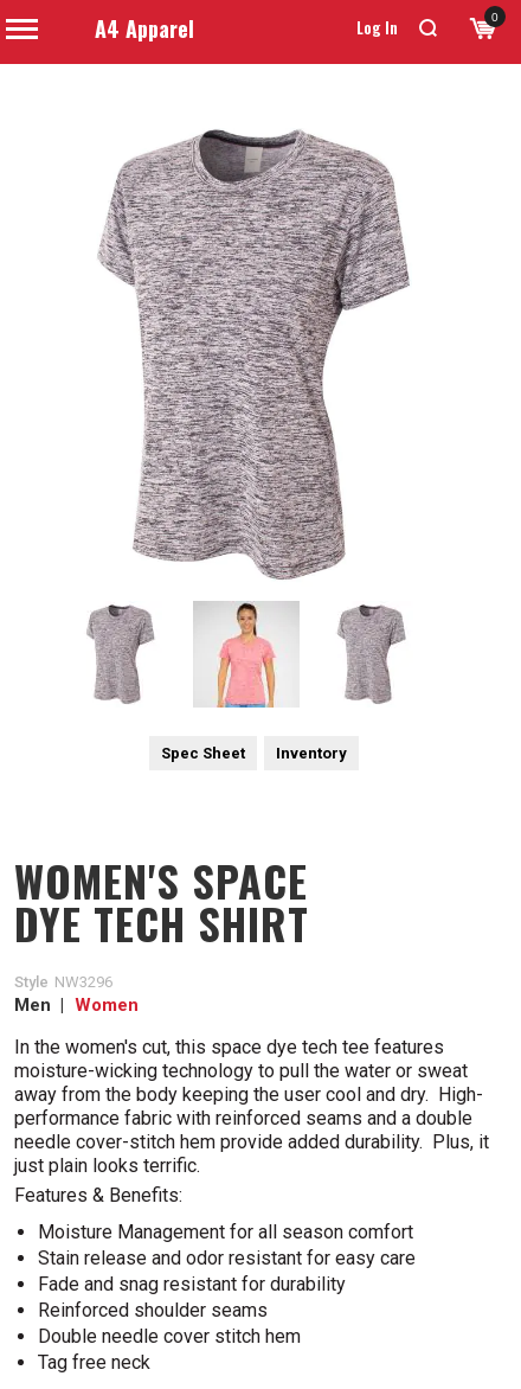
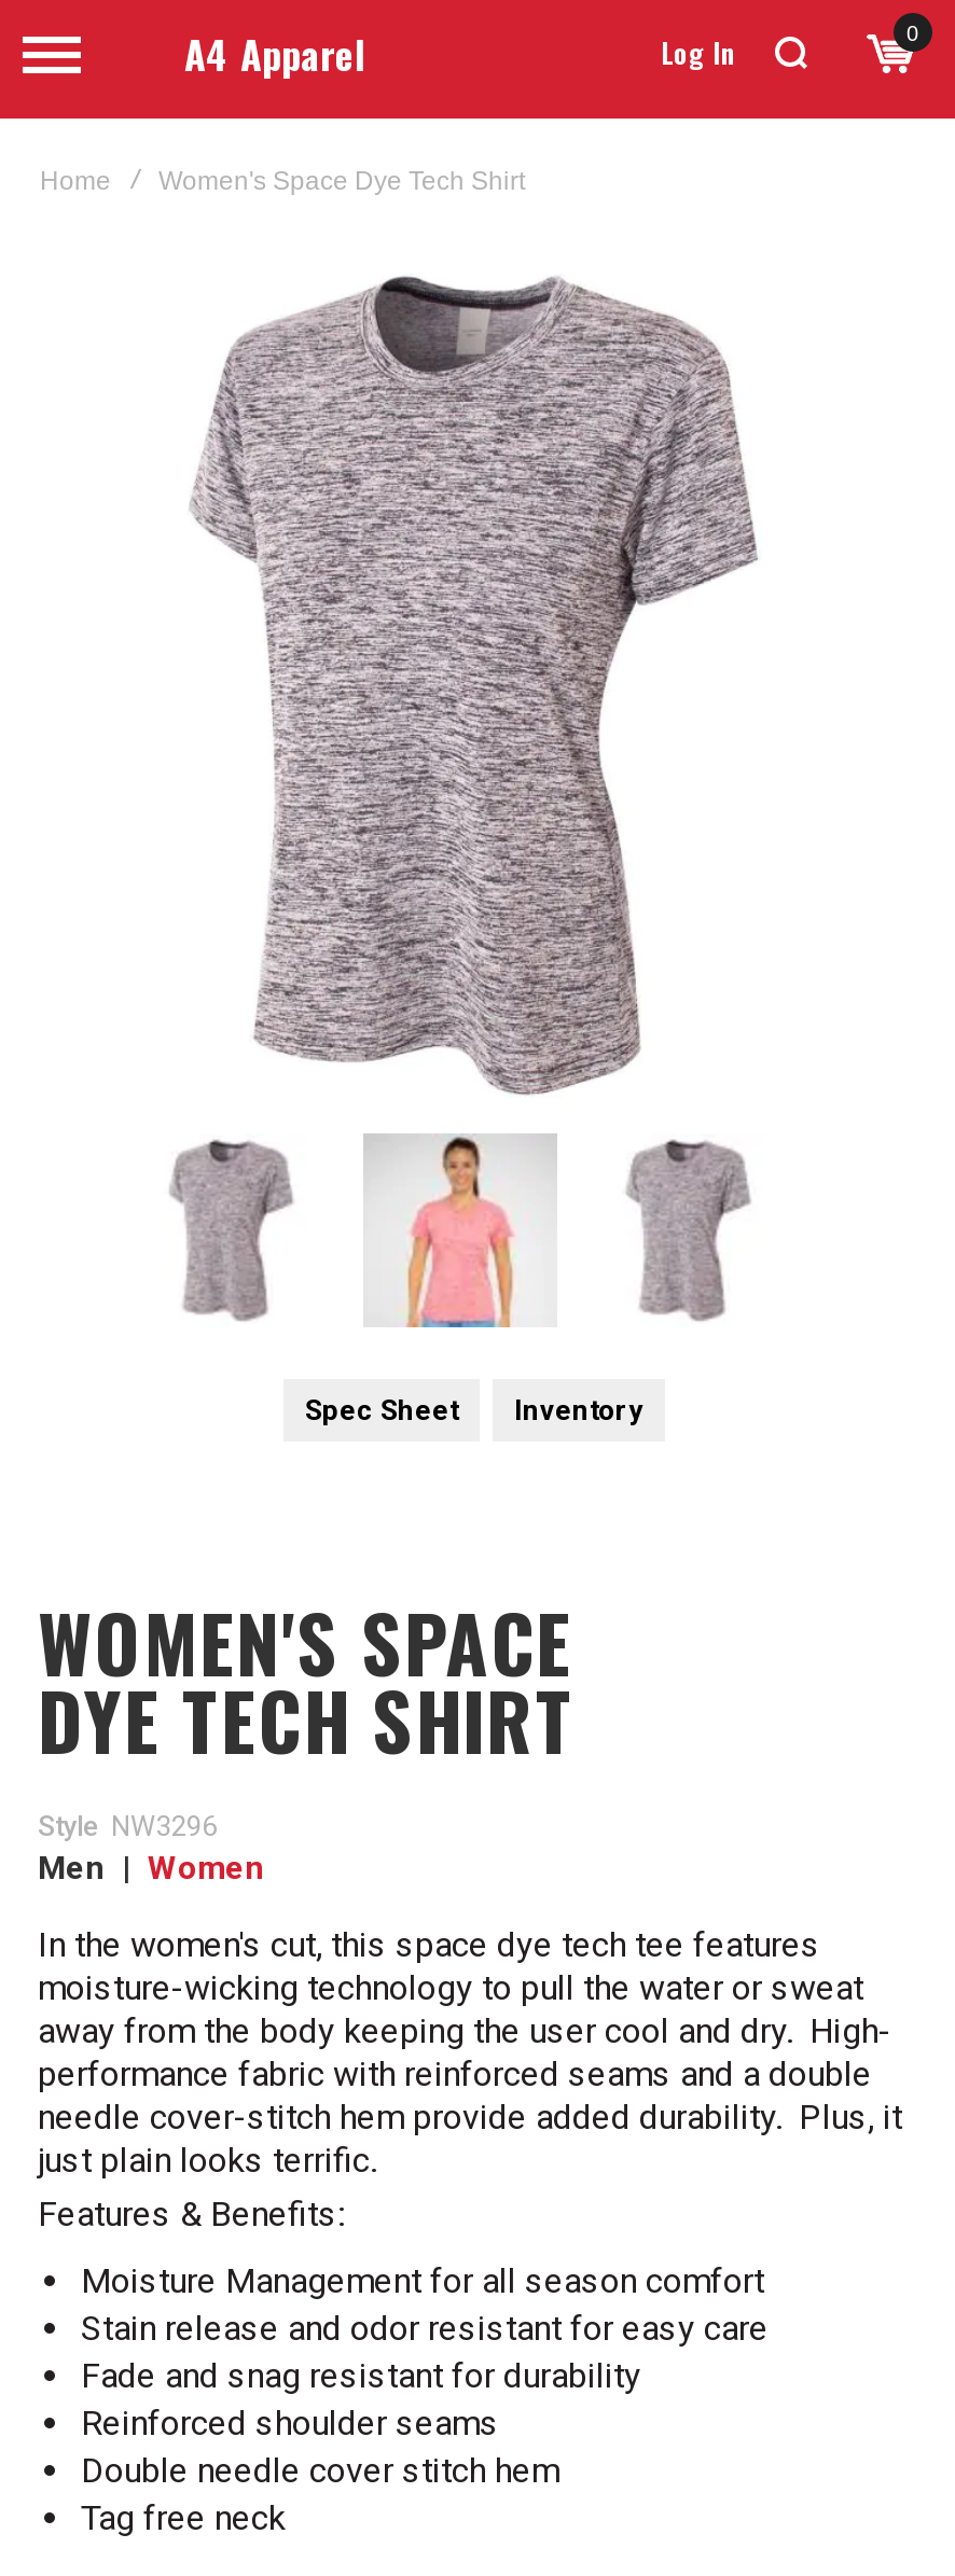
+ Home
+ Women's Space Dye Tech Shirt
